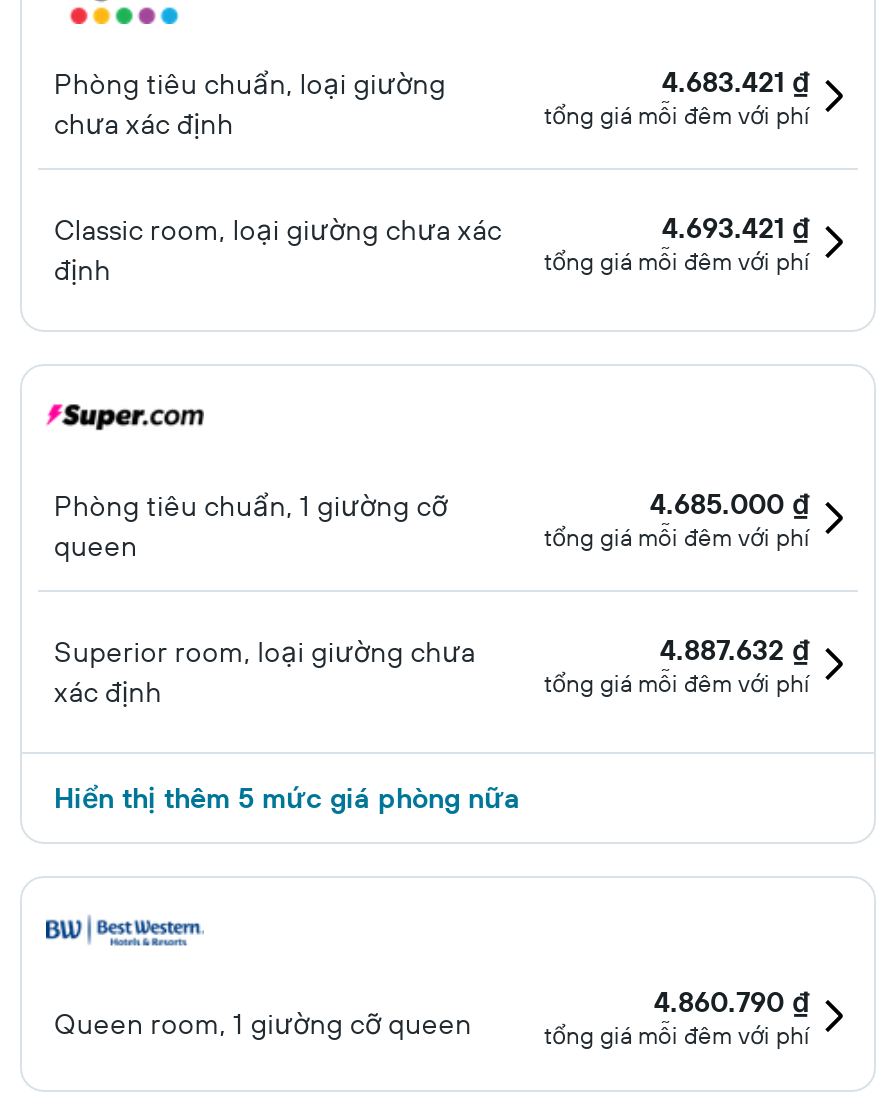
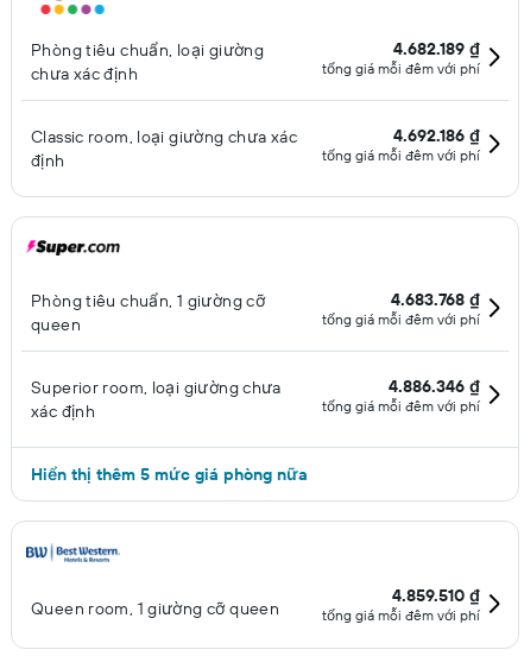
- 4.683.421 ₫
+ 4.682.189 ₫

- 4.693.421 ₫
+ 4.692.186 ₫

- 4.685.000 ₫
+ 4.683.768 ₫

- 4.887.632 ₫
+ 4.886.346 ₫

- 4.860.790 ₫
+ 4.859.510 ₫
